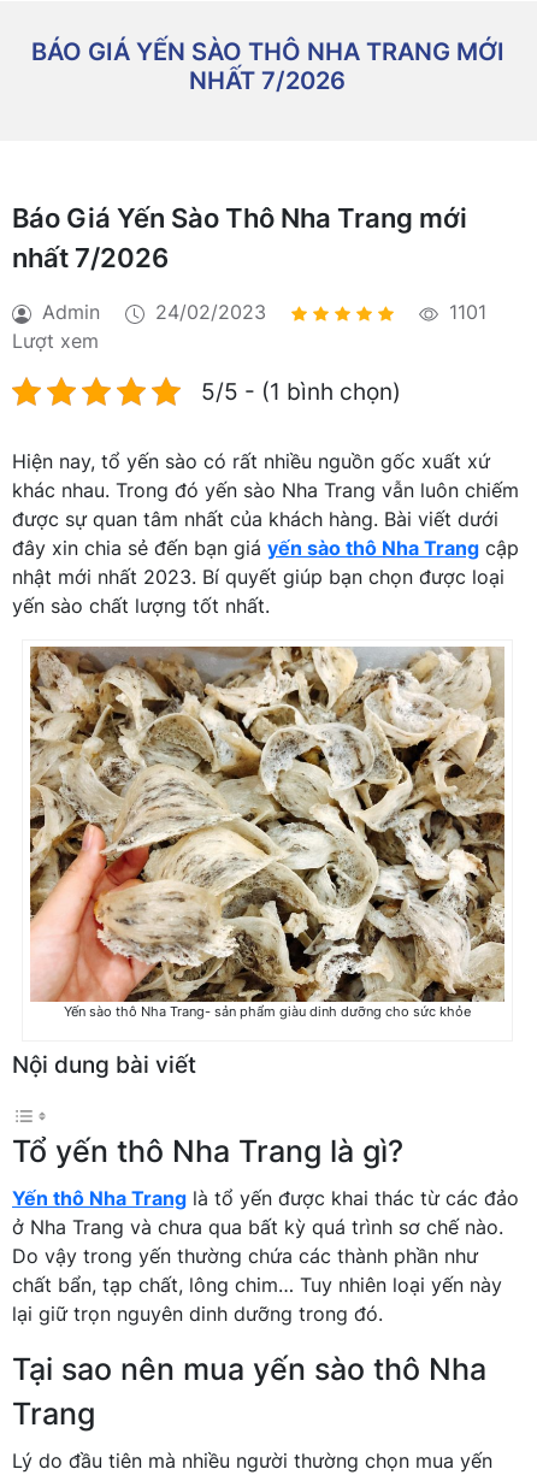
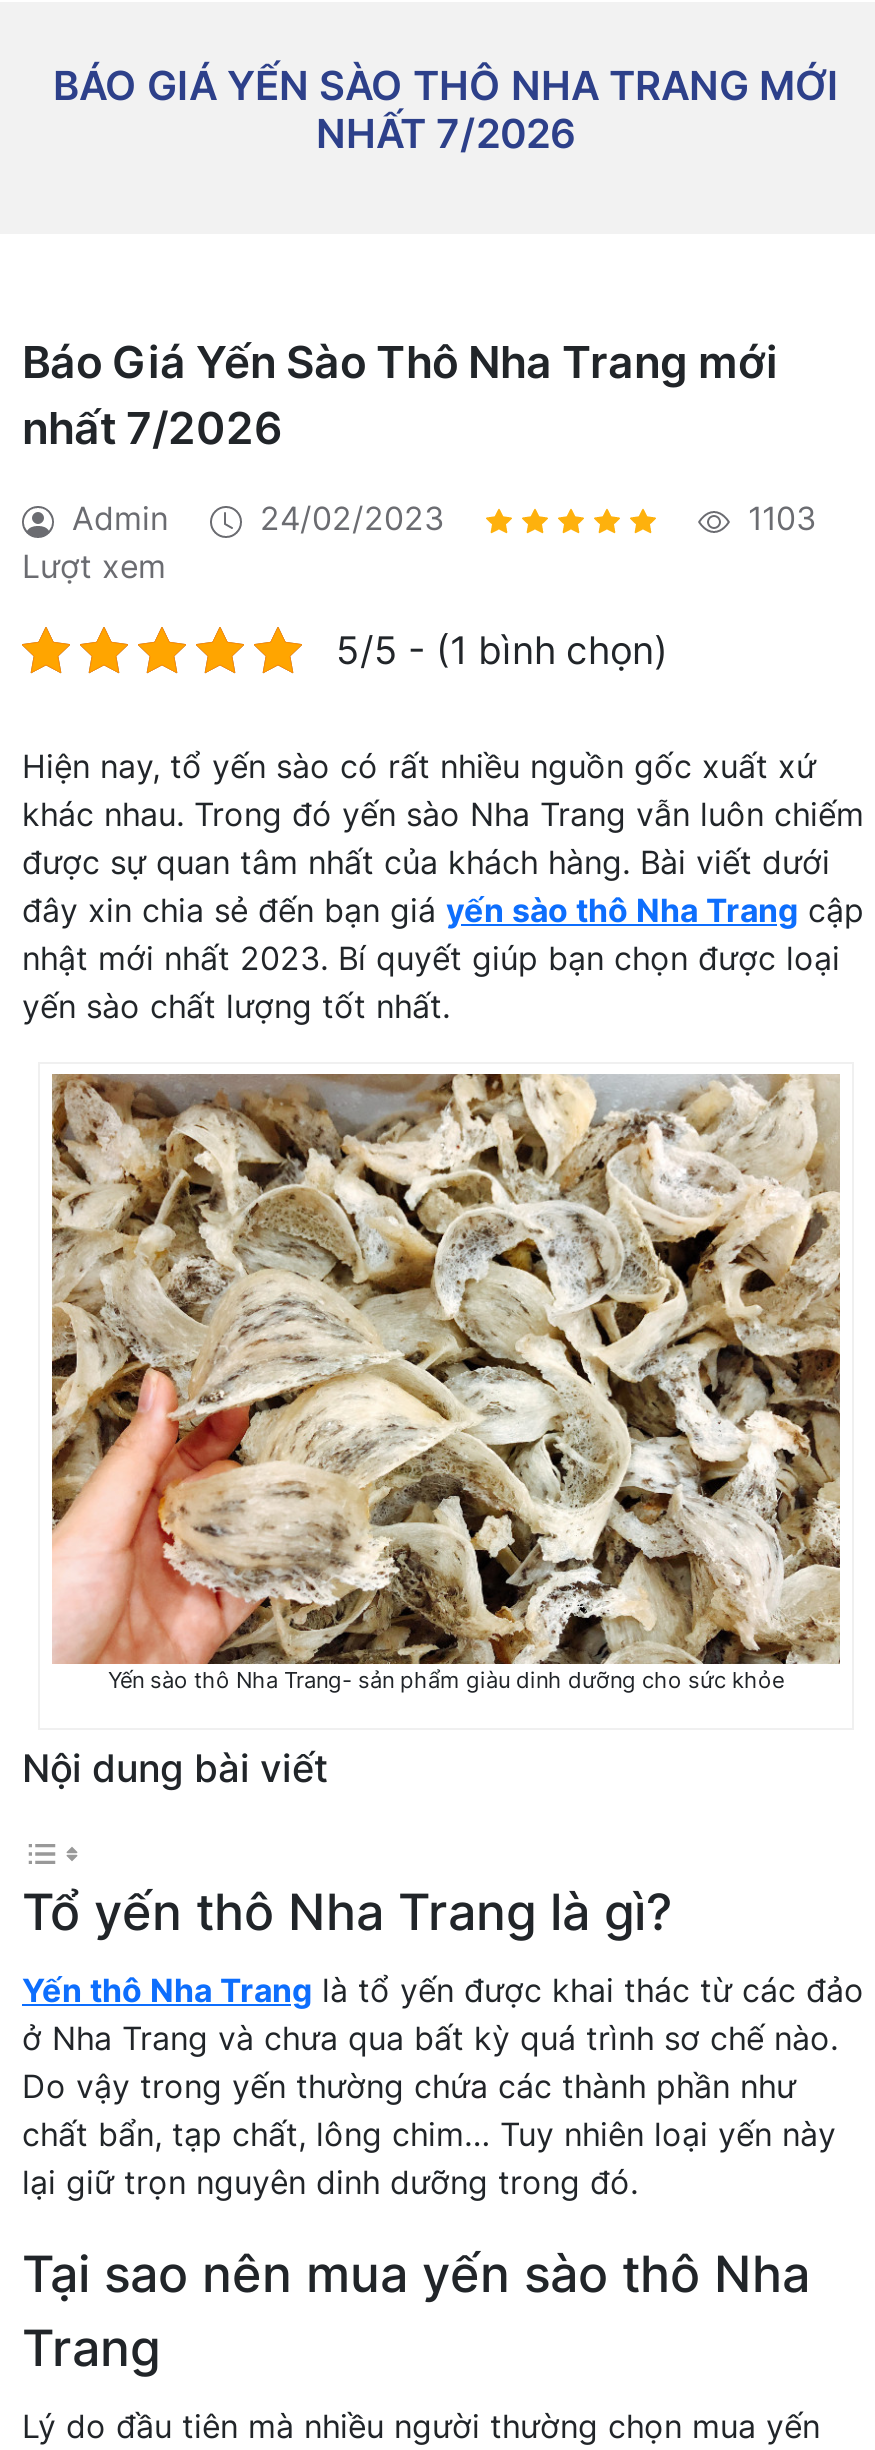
- 1101
+ 1103
